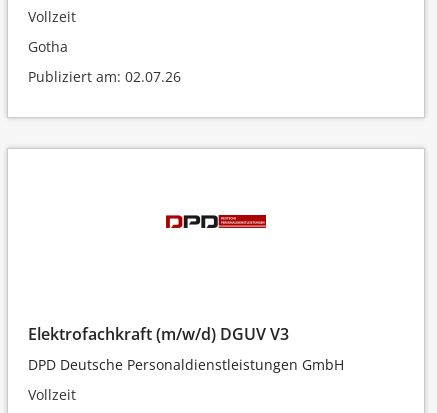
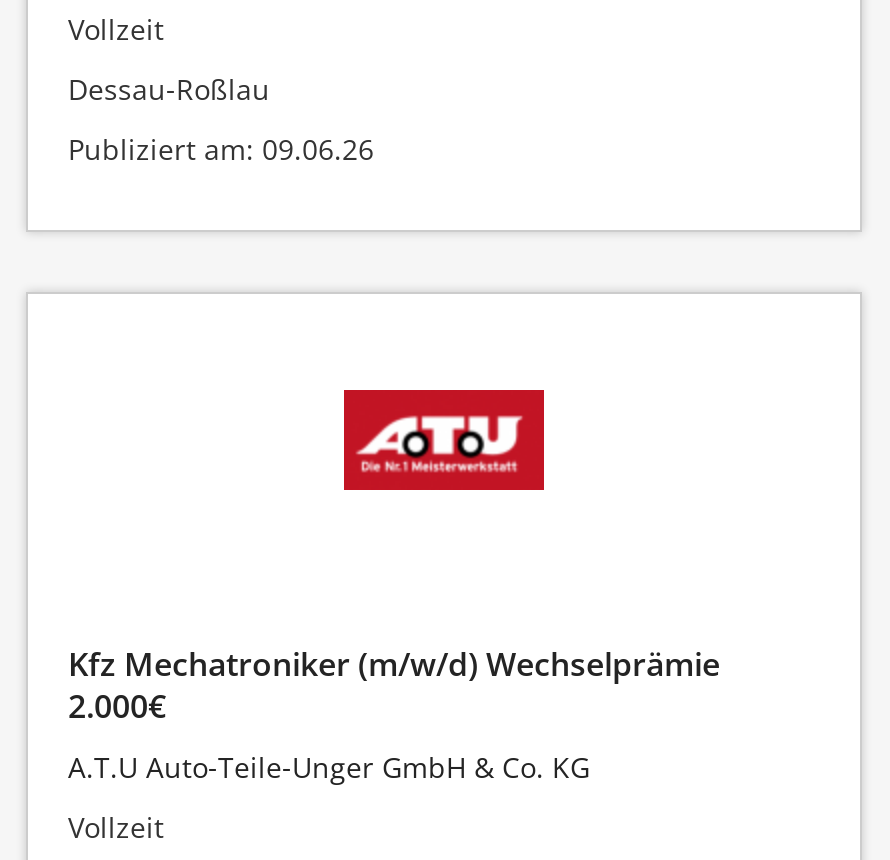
- Gotha
+ Dessau-Roßlau

- Publiziert am: 02.07.26
+ Publiziert am: 09.06.26

- [image]
+ [image]

- Elektrofachkraft (m/w/d) DGUV V3
+ Kfz Mechatroniker (m/w/d) Wechselprämie
+ 2.000€

- DPD Deutsche Personaldienstleistungen GmbH
+ A.T.U Auto-Teile-Unger GmbH & Co. KG
